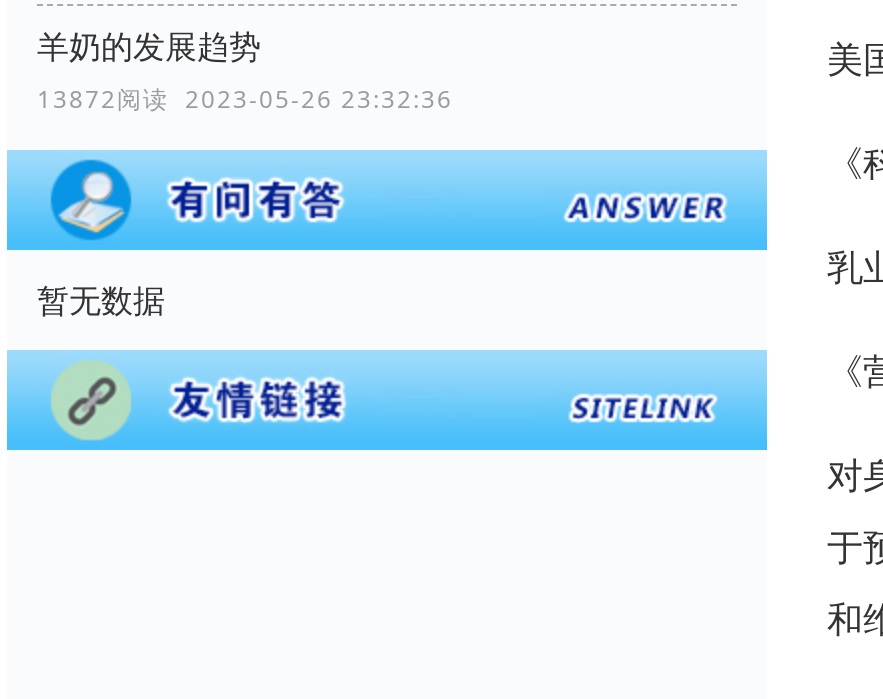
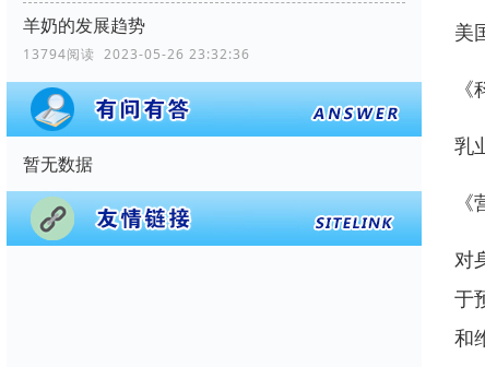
- 13872阅读 2023-05-26 23:32:36
+ 13794阅读 2023-05-26 23:32:36
